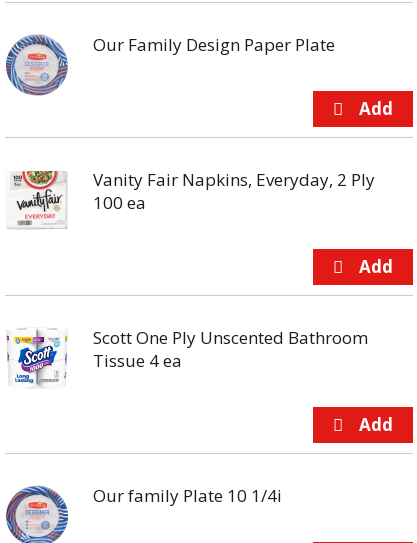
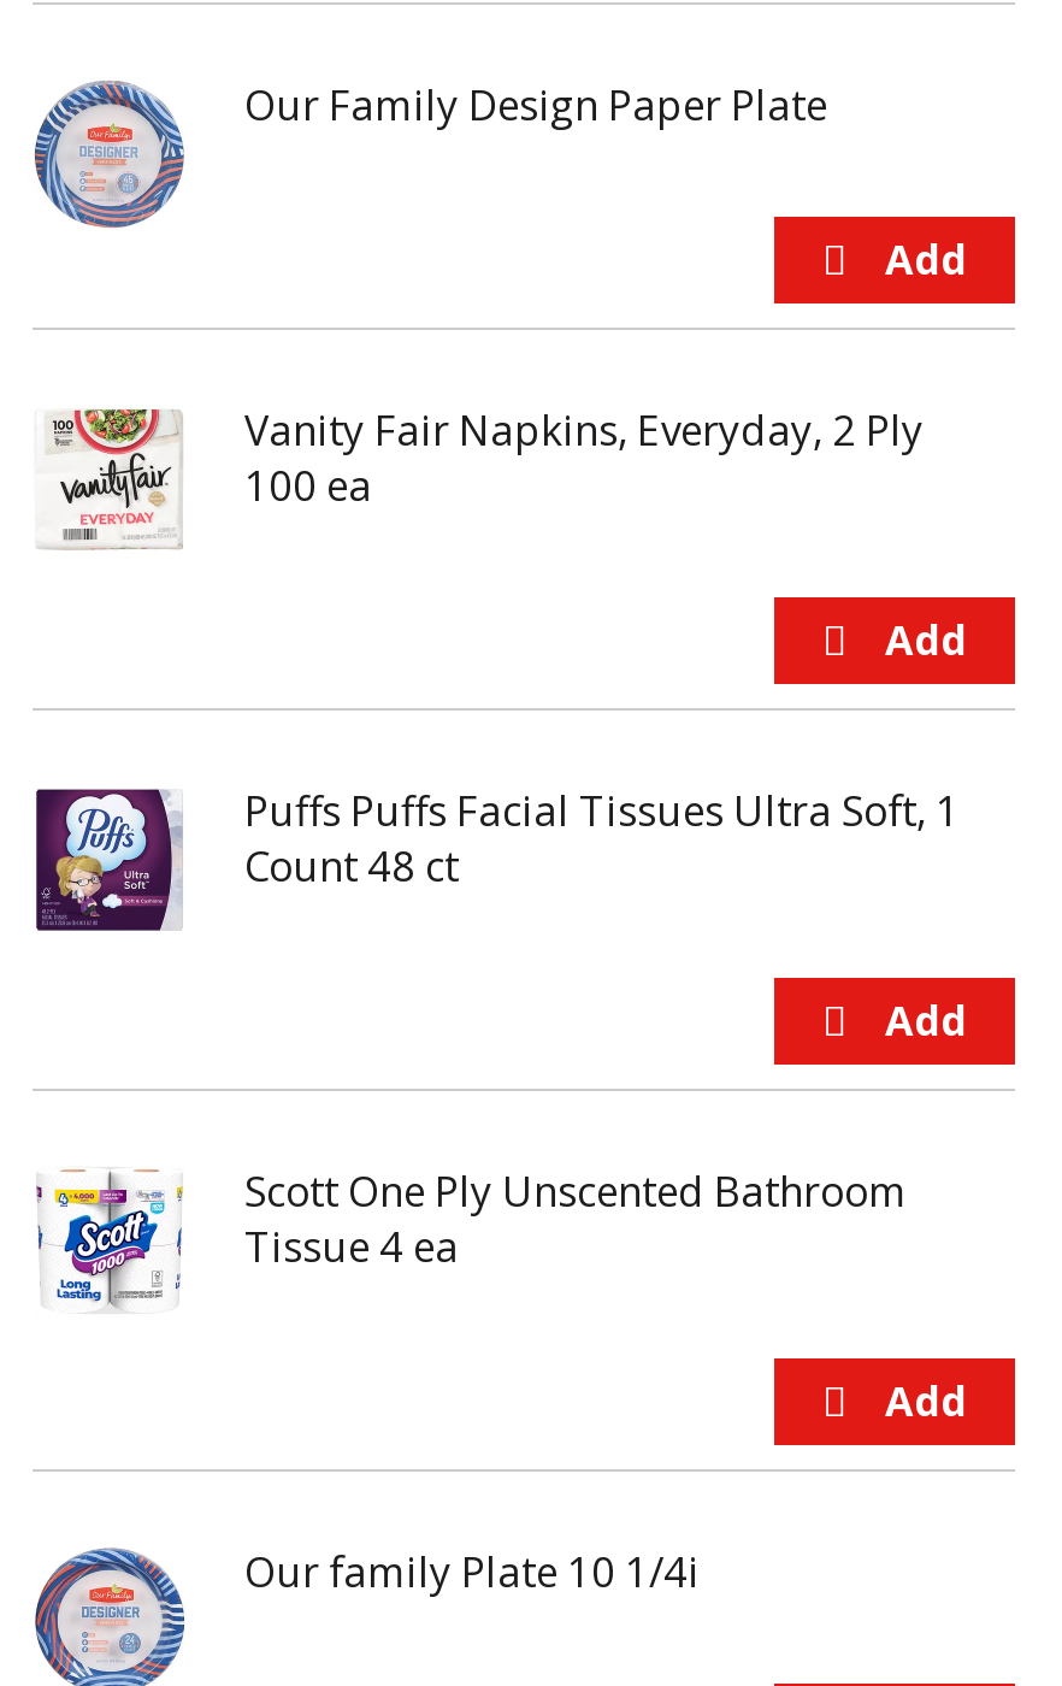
+ [image]
+ Puffs Puffs Facial Tissues Ultra Soft, 1
+ Count 48 ct
